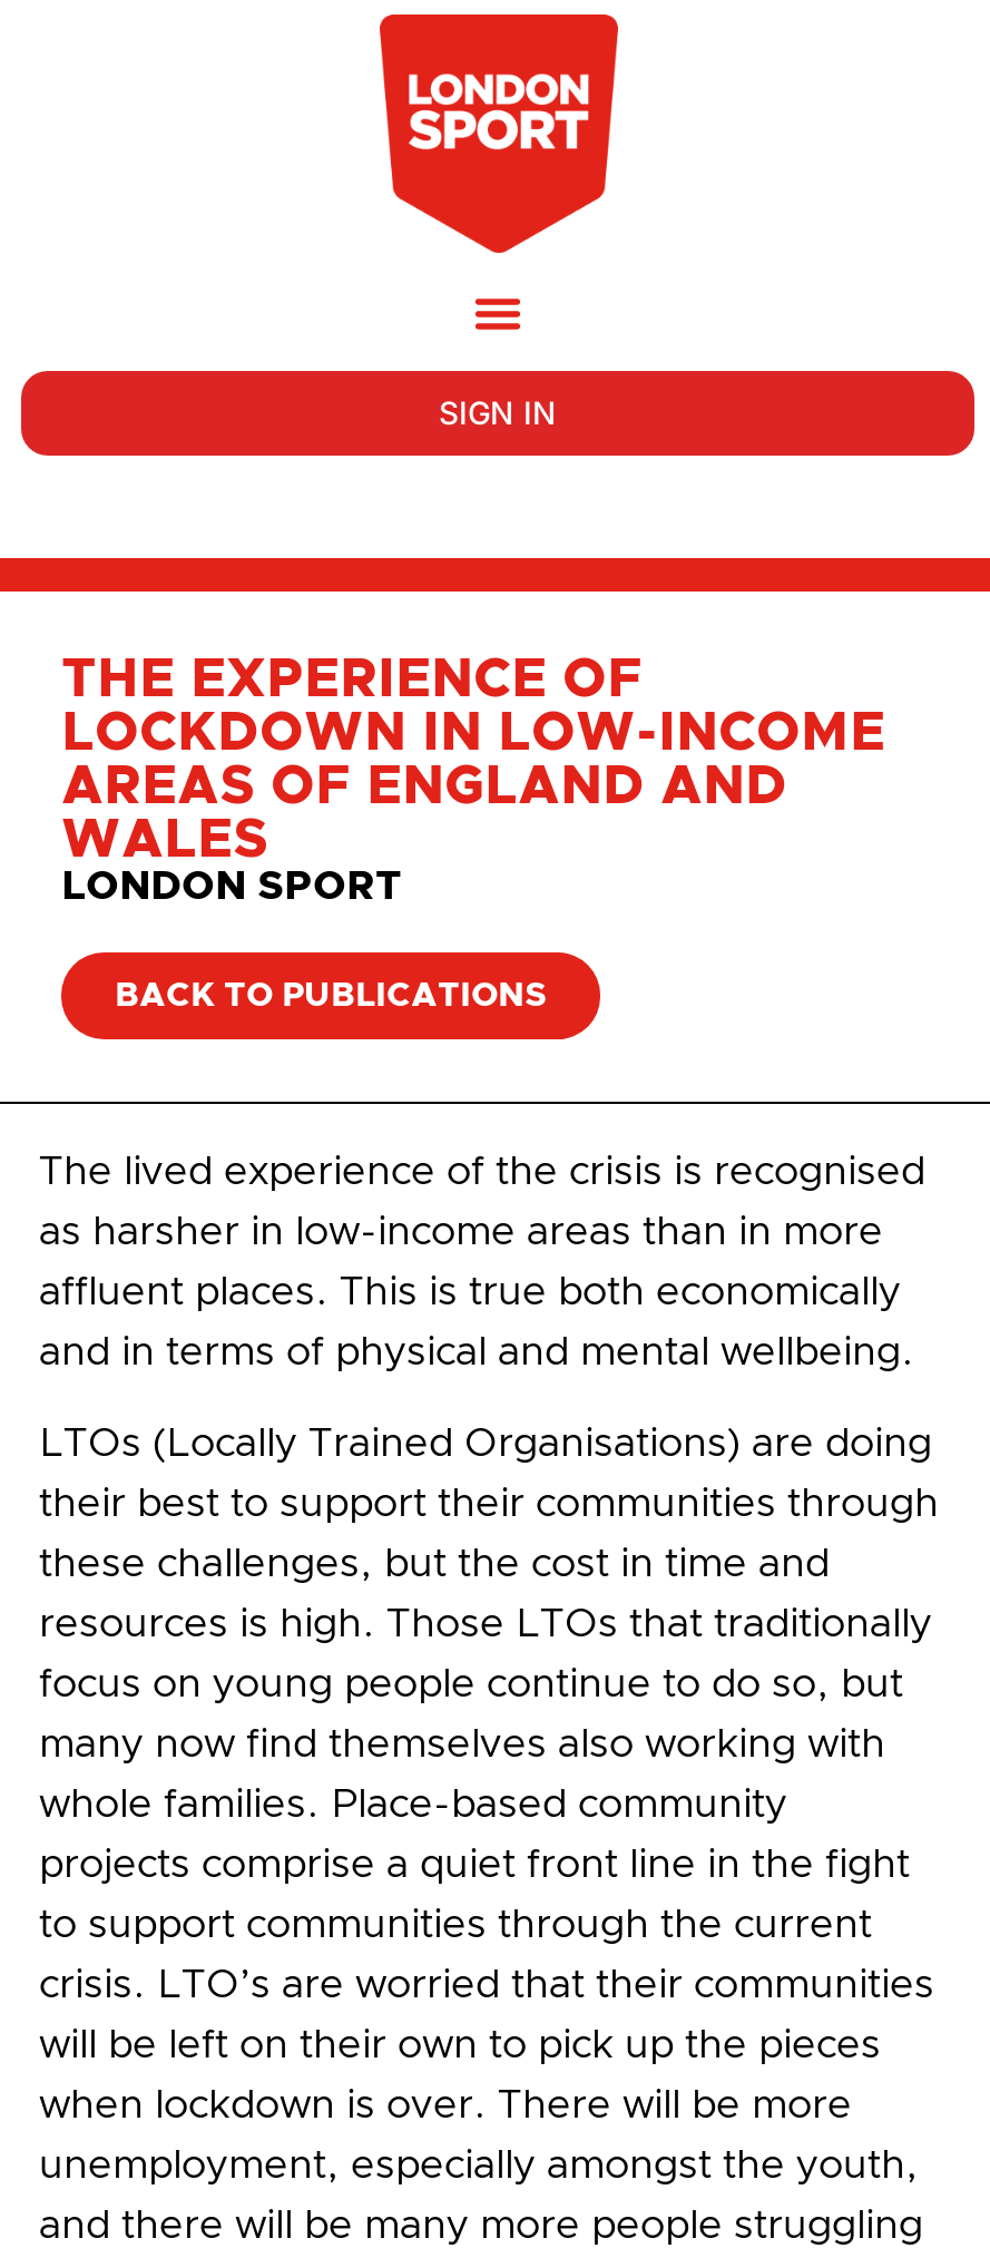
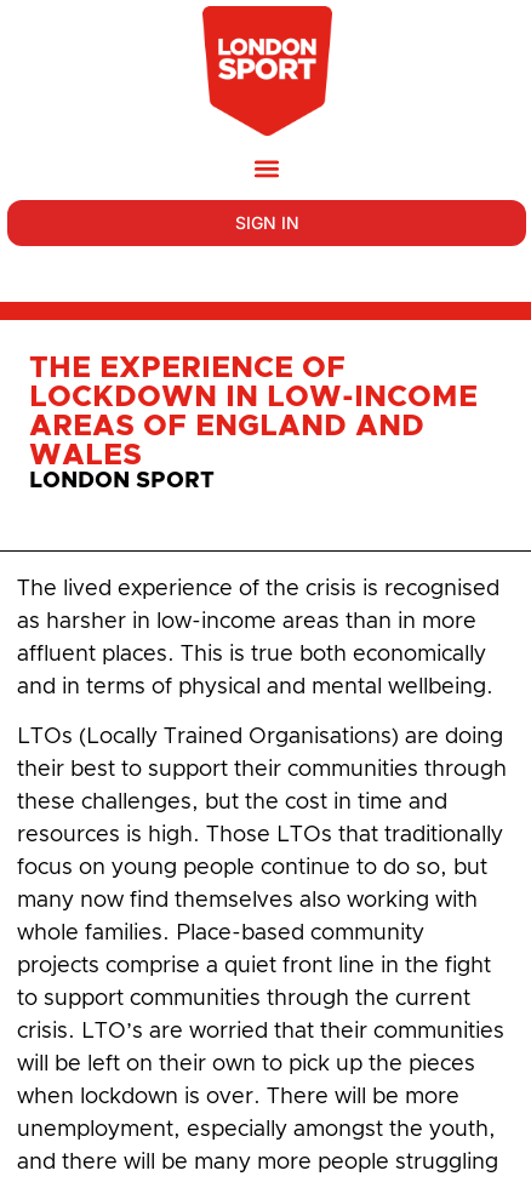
- BACK TO PUBLICATIONS
